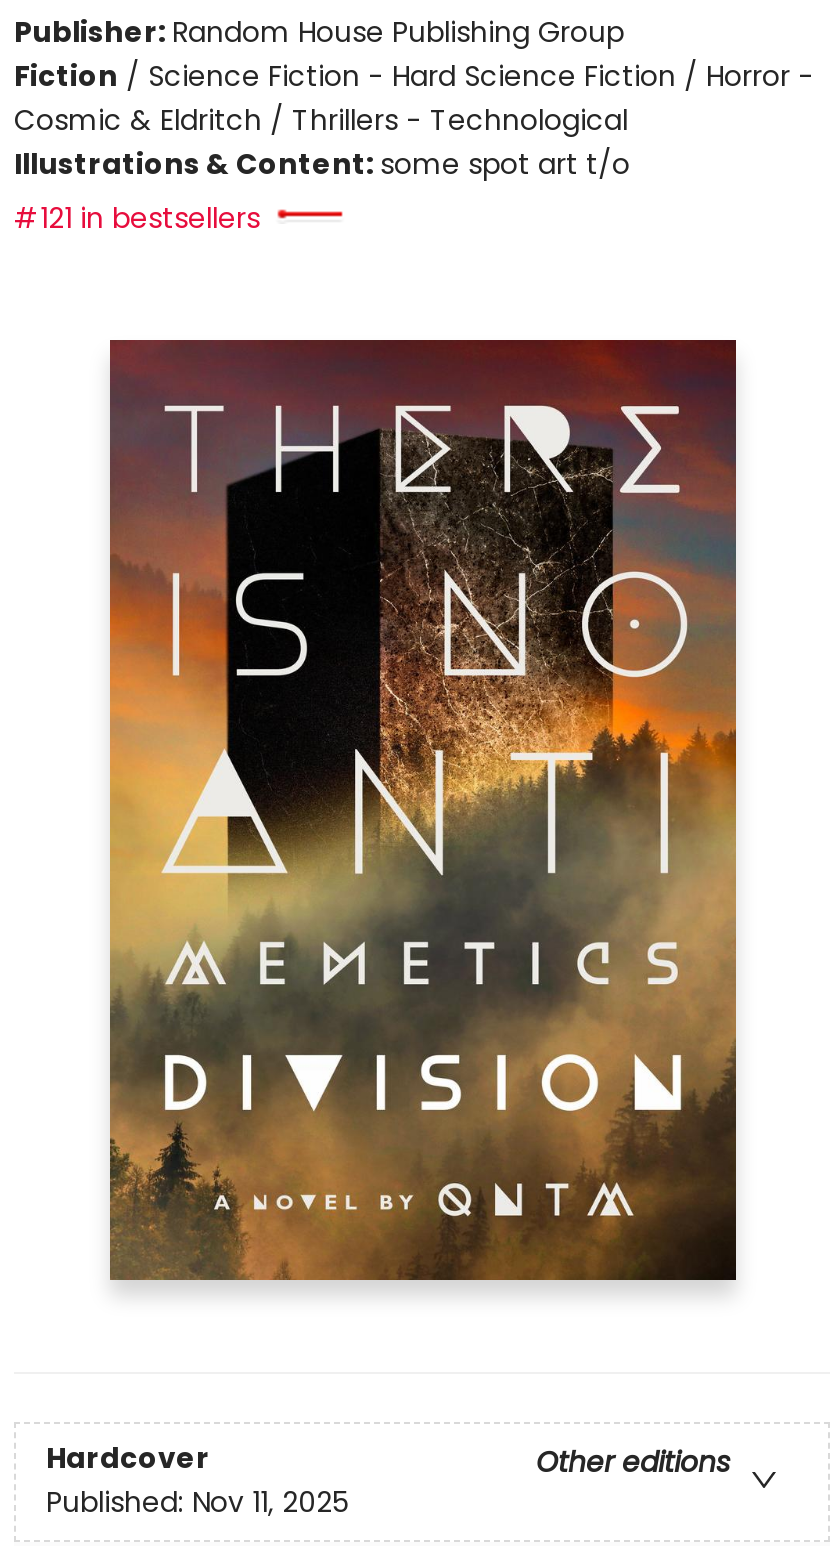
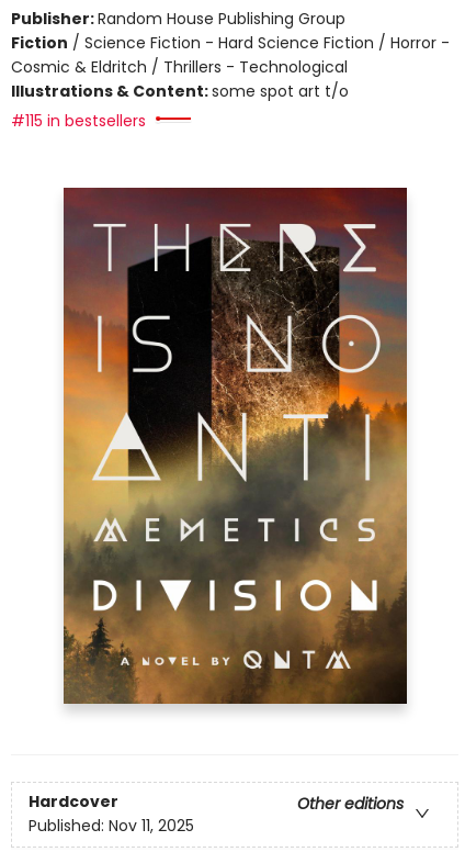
- #121 in bestsellers
+ #115 in bestsellers
